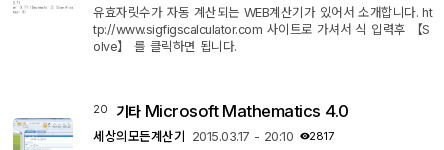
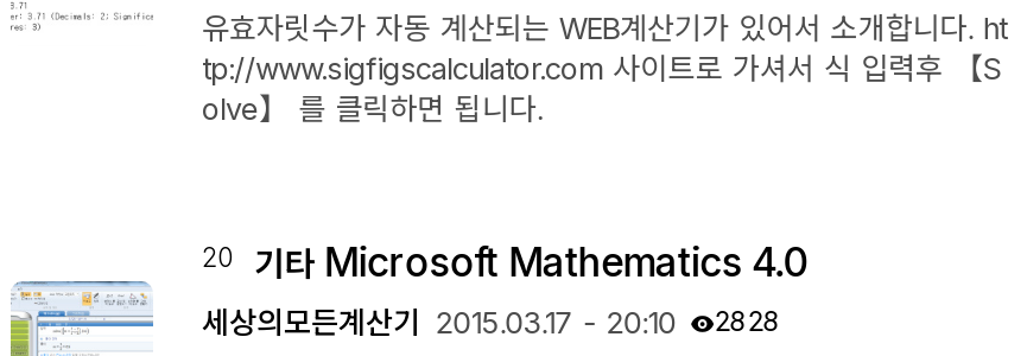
- 세상의모든계산기 2015.03.17 - 20:10 2817
+ 세상의모든계산기 2015.03.17 - 20:10 2828
